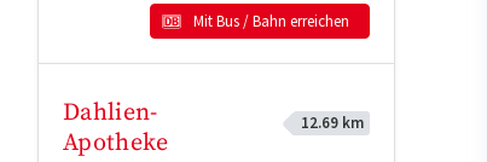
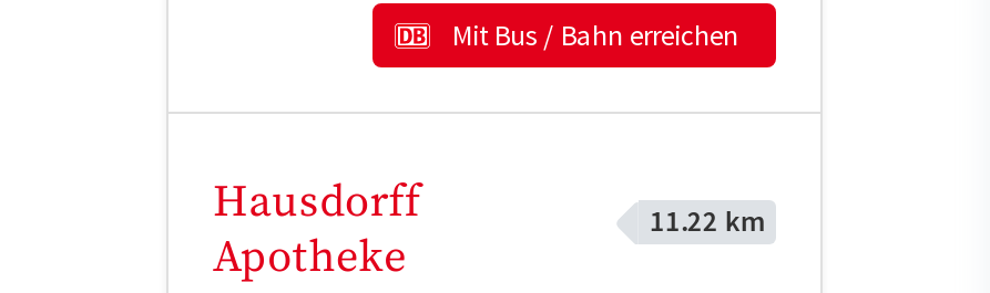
- Dahlien-
+ Hausdorff

- 12.69 km
+ 11.22 km
